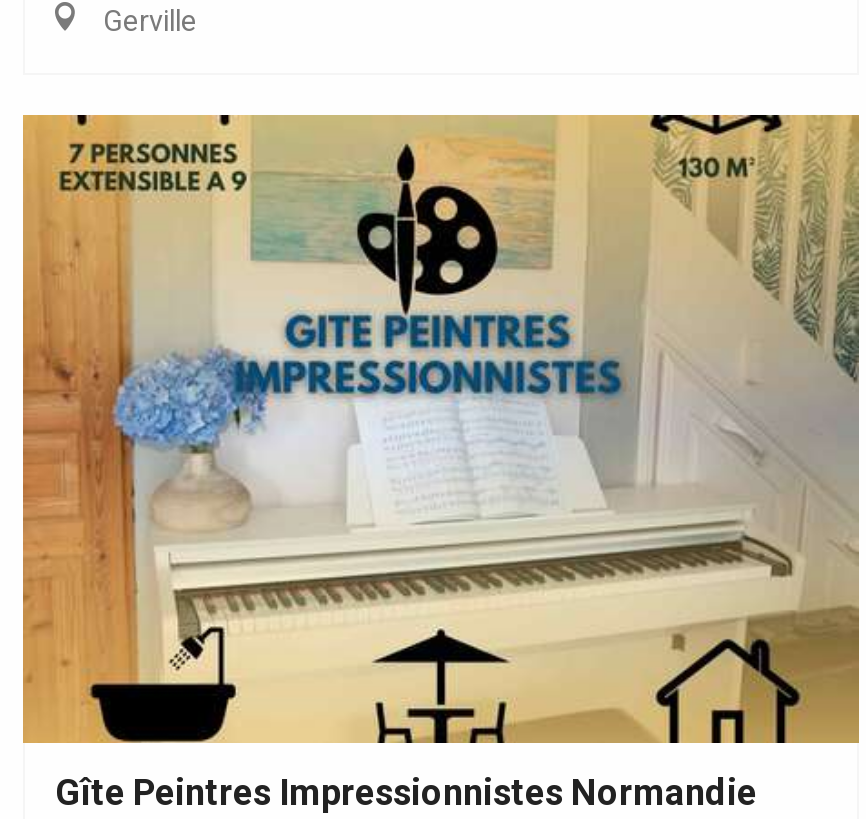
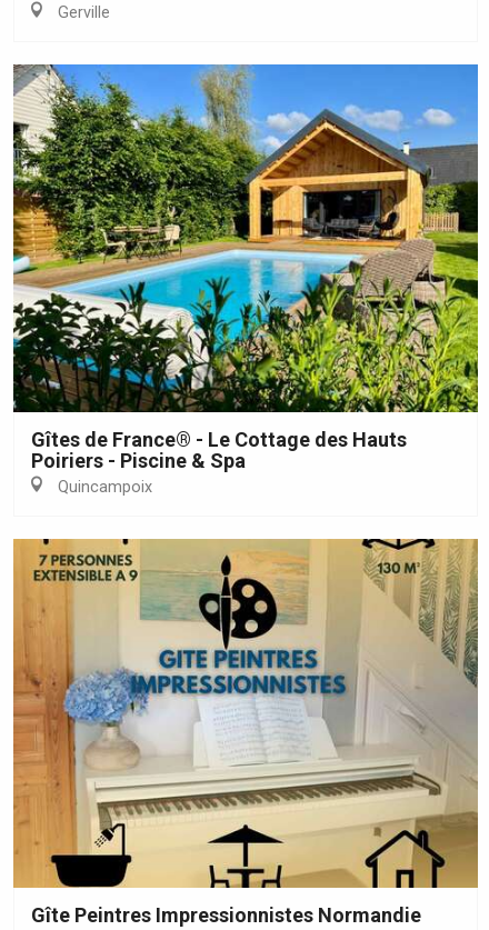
+ [image]
+ Gîtes de France® - Le Cottage des Hauts
+ Poiriers - Piscine & Spa
+ Quincampoix
